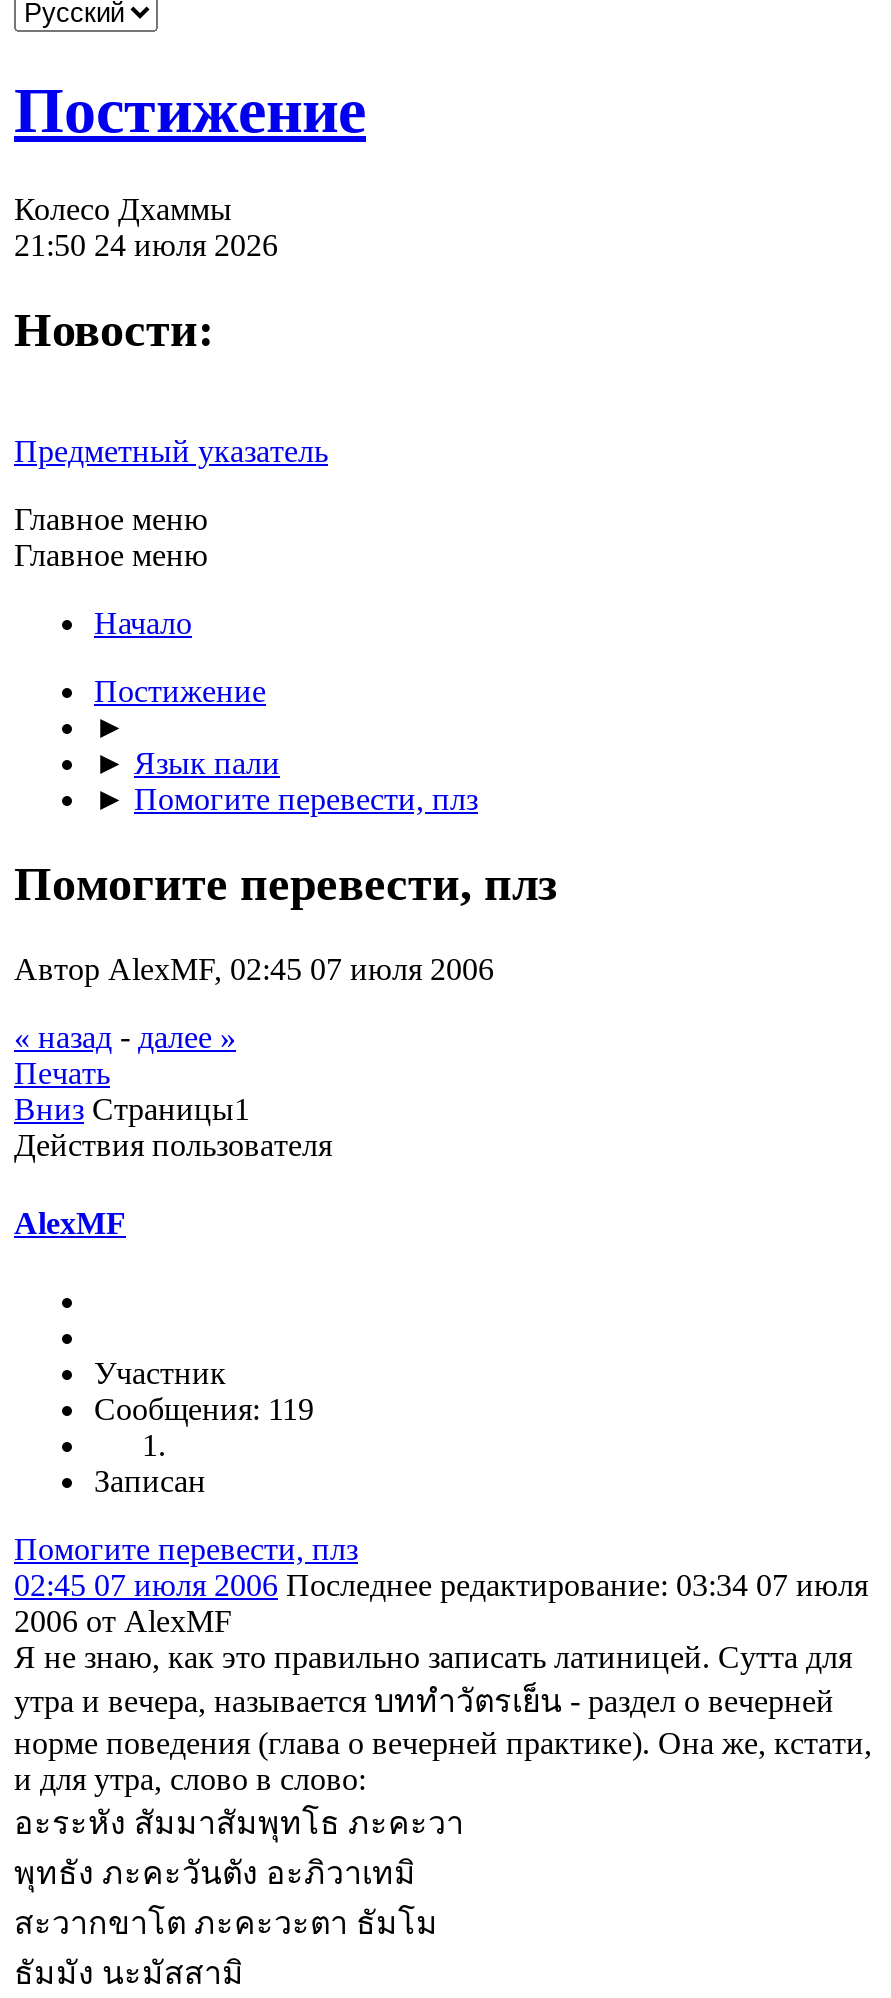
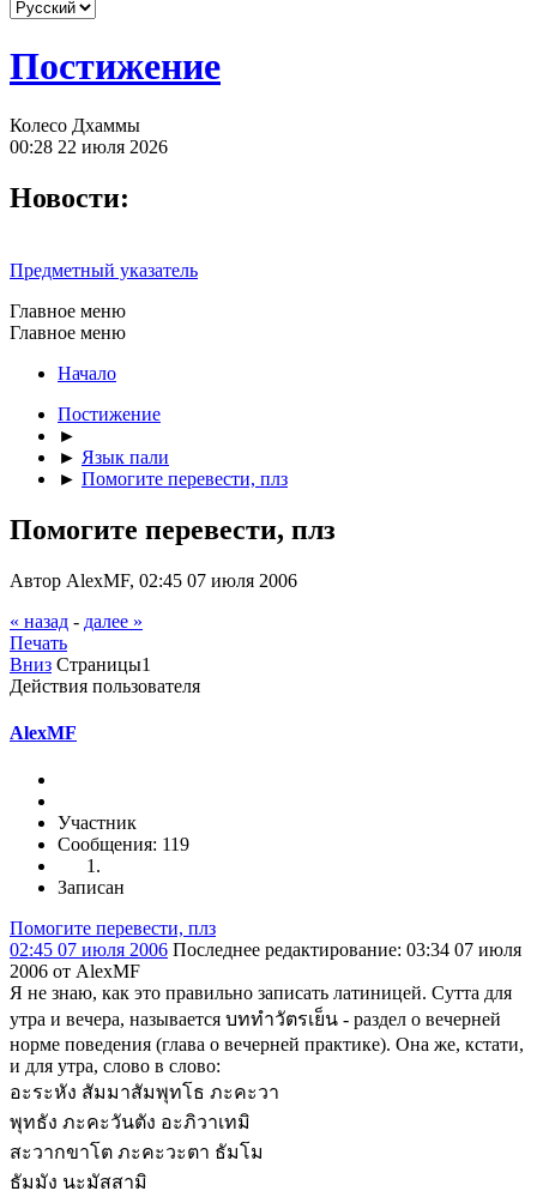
- 21:50 24 июля 2026
+ 00:28 22 июля 2026
